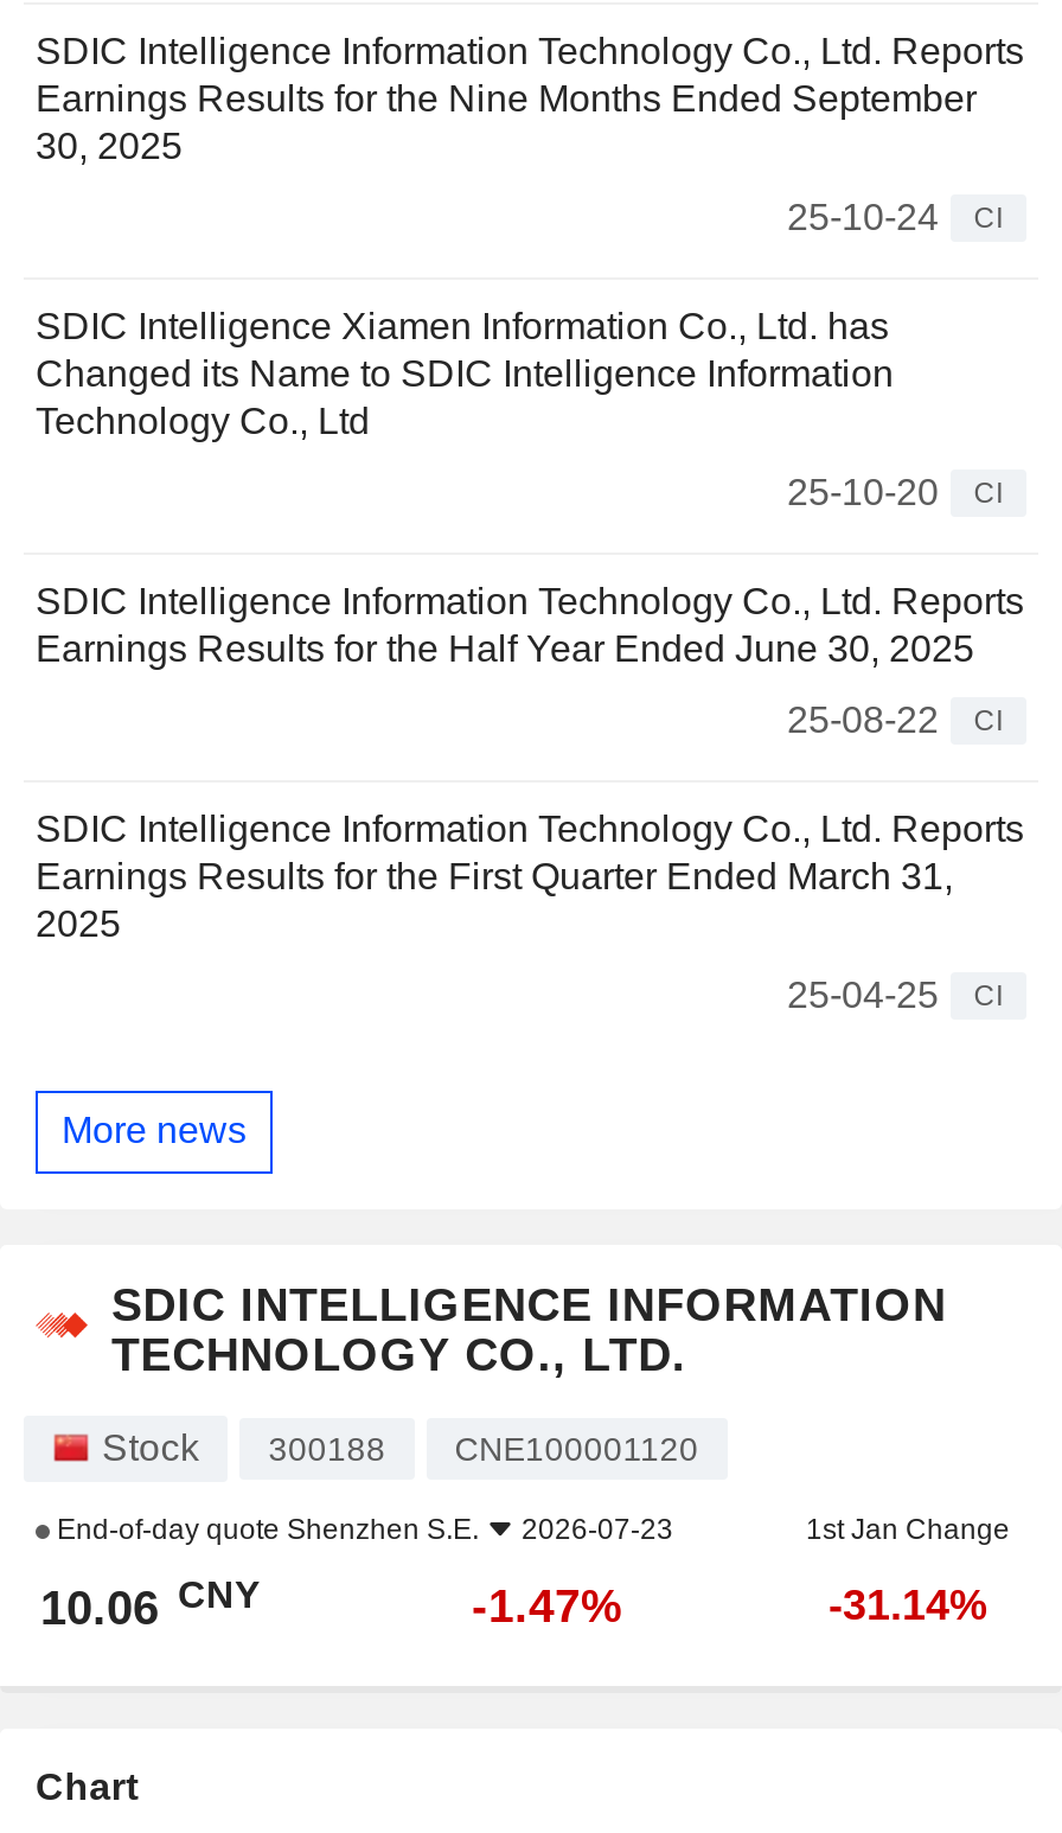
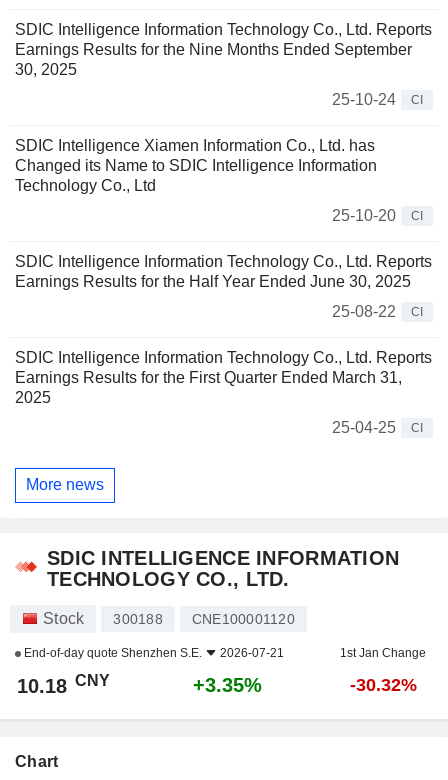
- End-of-day quote Shenzhen S.E. 2026-07-23
+ End-of-day quote Shenzhen S.E. 2026-07-21

- 10.06 CNY
+ 10.18 CNY

- -1.47%
+ +3.35%

- -31.14%
+ -30.32%
